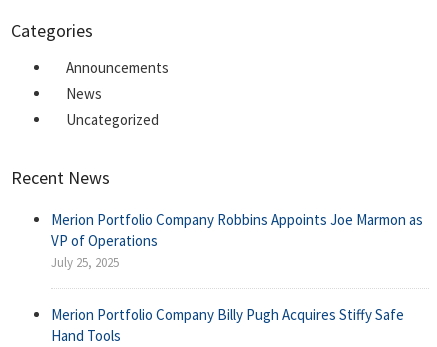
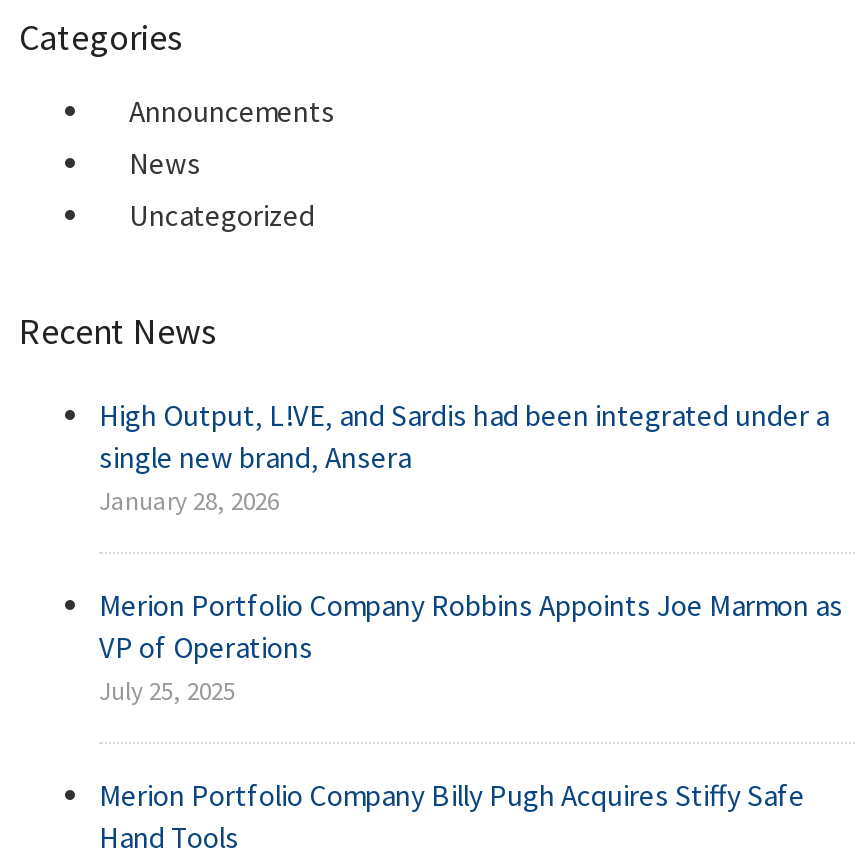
+ High Output, L!VE, and Sardis had been integrated under a
+ single new brand, Ansera
+ January 28, 2026
